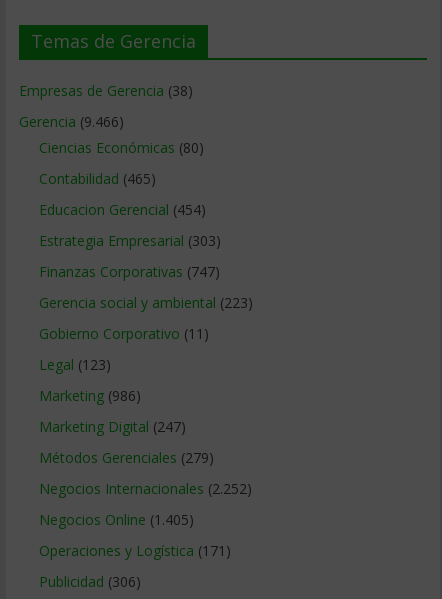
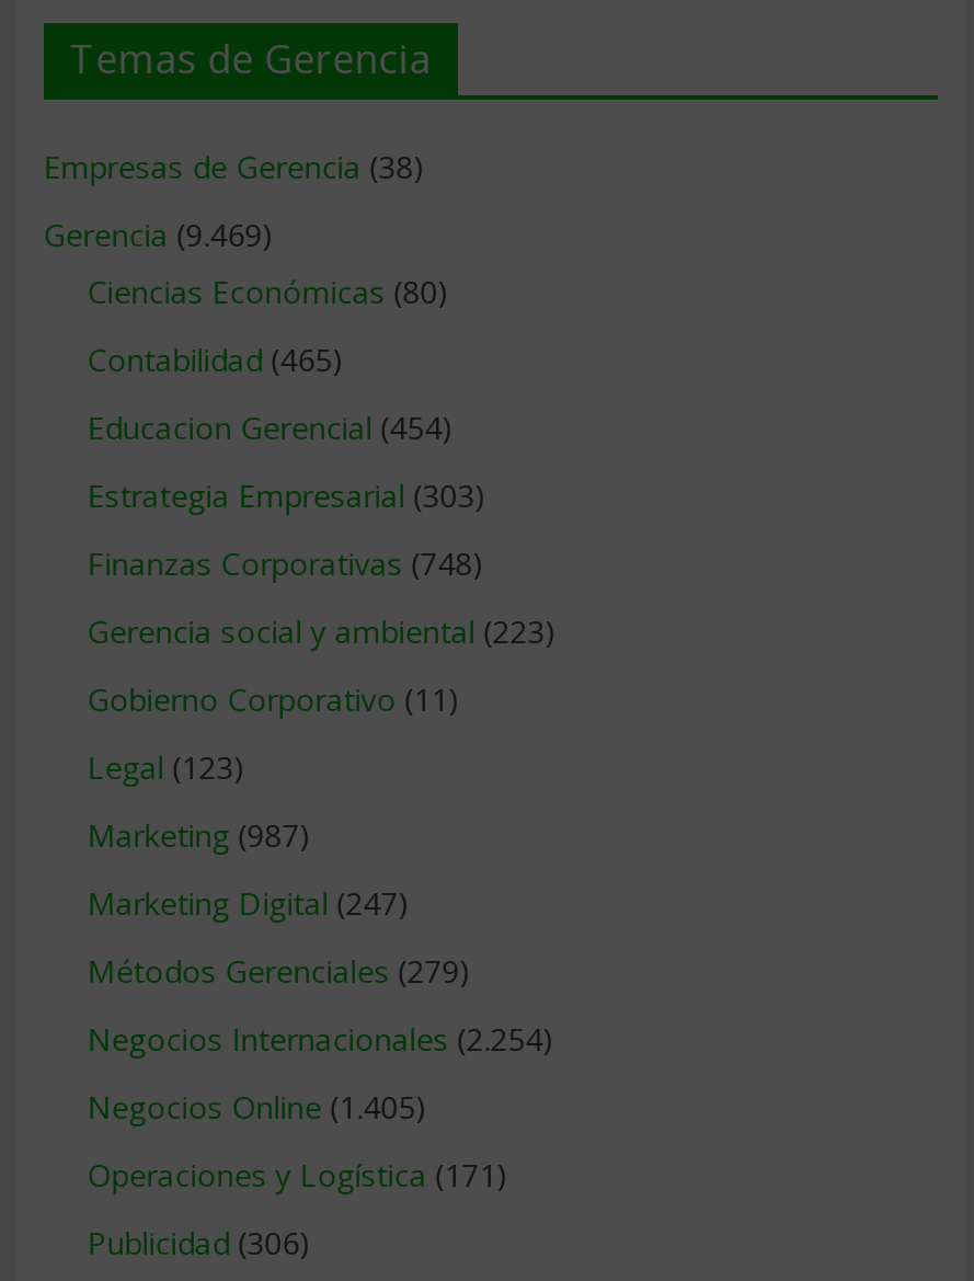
- Gerencia (9.466)
+ Gerencia (9.469)

- Finanzas Corporativas (747)
+ Finanzas Corporativas (748)

- Marketing (986)
+ Marketing (987)

- Negocios Internacionales (2.252)
+ Negocios Internacionales (2.254)
